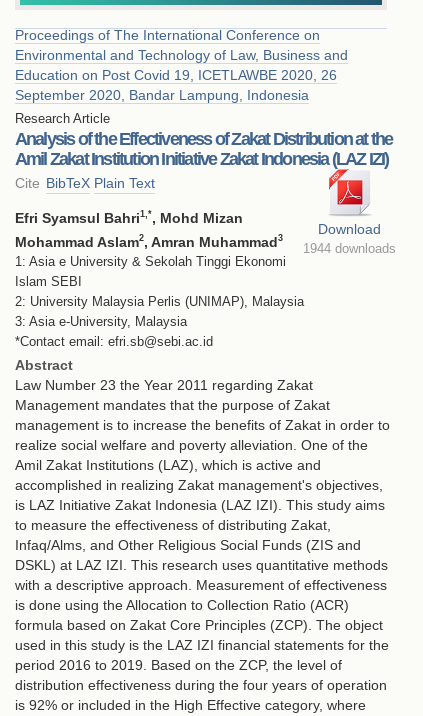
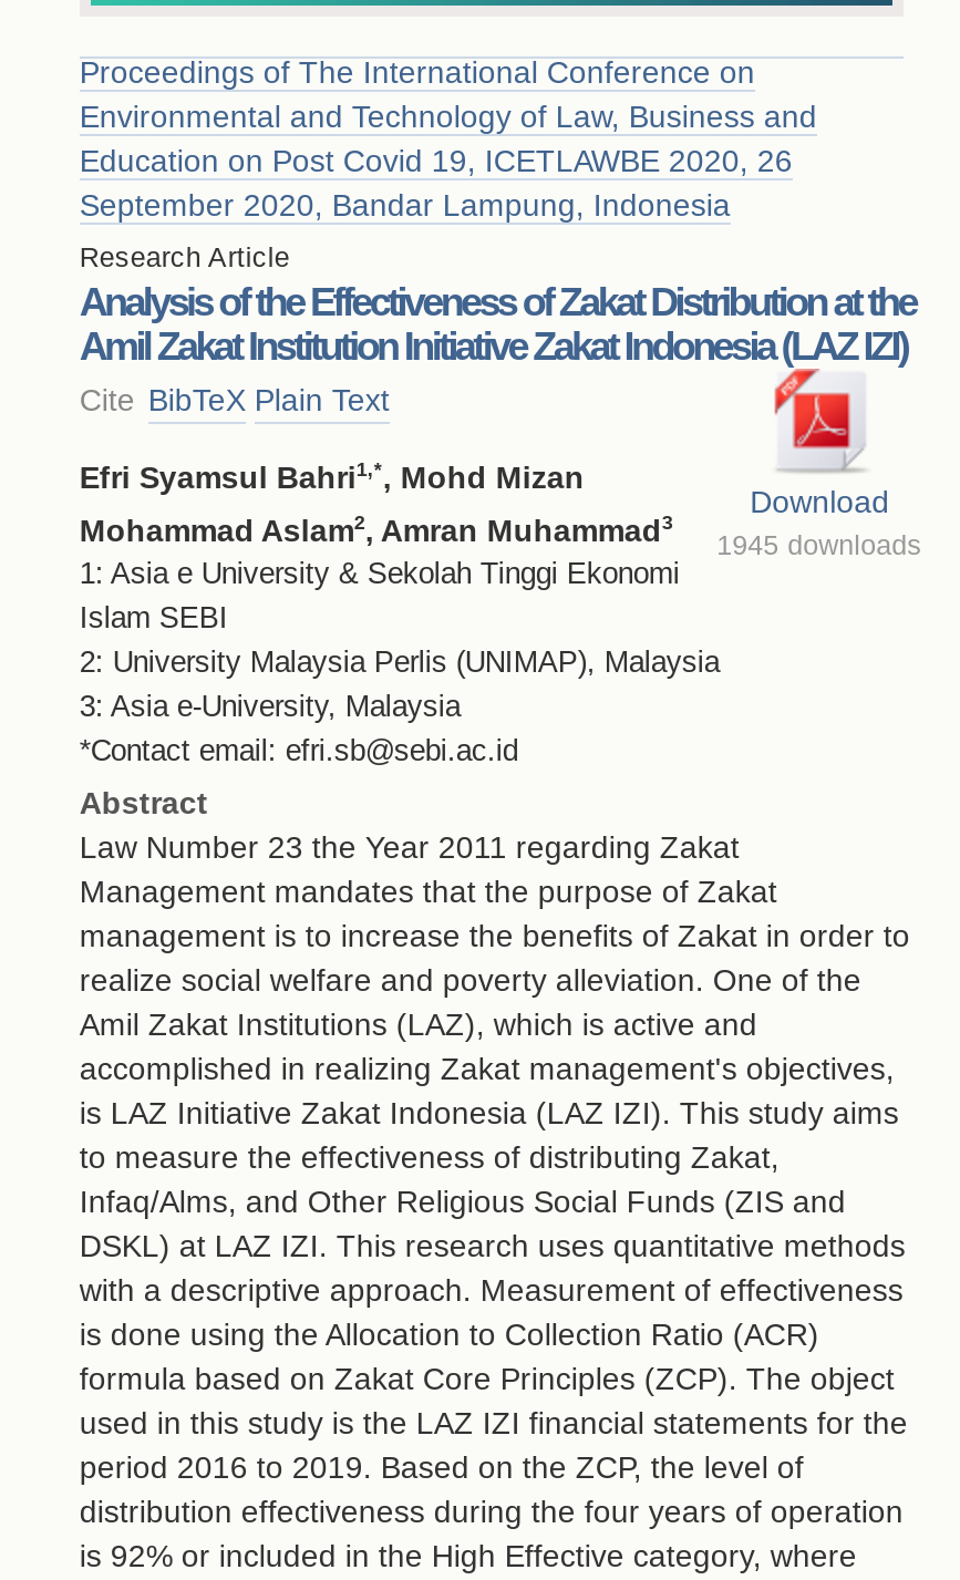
- 1944 downloads
+ 1945 downloads
